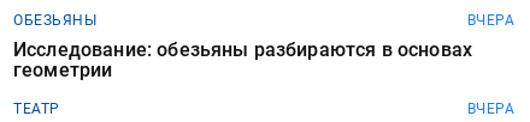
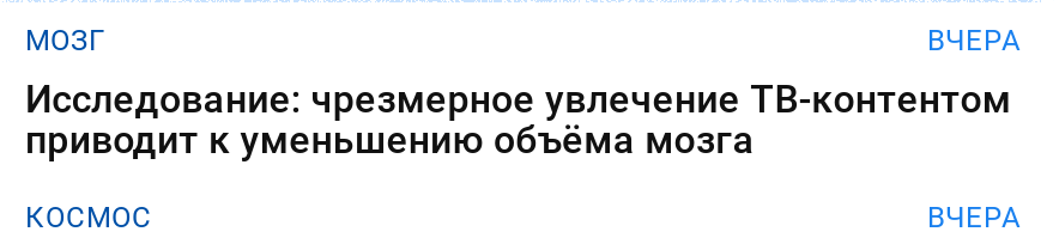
- ОБЕЗЬЯНЫ
+ МОЗГ

- Исследование: обезьяны разбираются в основах
- геометрии
+ Исследование: чрезмерное увлечение ТВ-контентом
+ приводит к уменьшению объёма мозга

- ТЕАТР
+ КОСМОС
